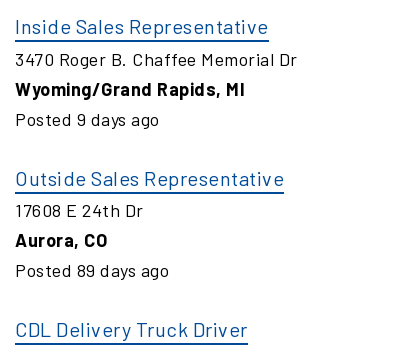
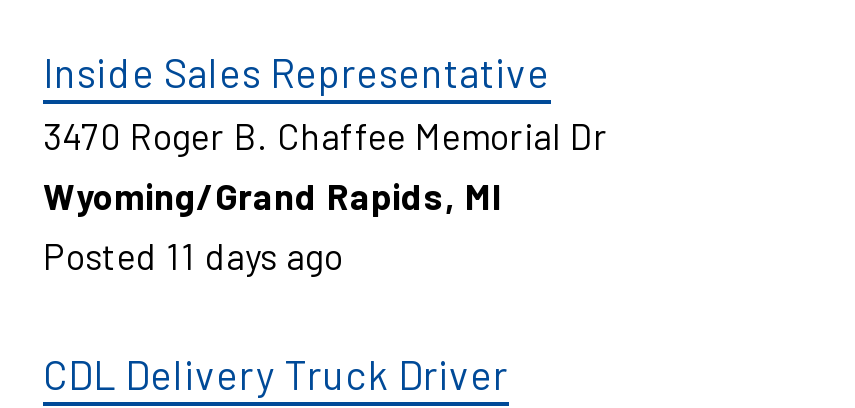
- Posted 9 days ago
- Outside Sales Representative
- 17608 E 24th Dr
- Aurora, CO
- Posted 89 days ago
+ Posted 11 days ago
